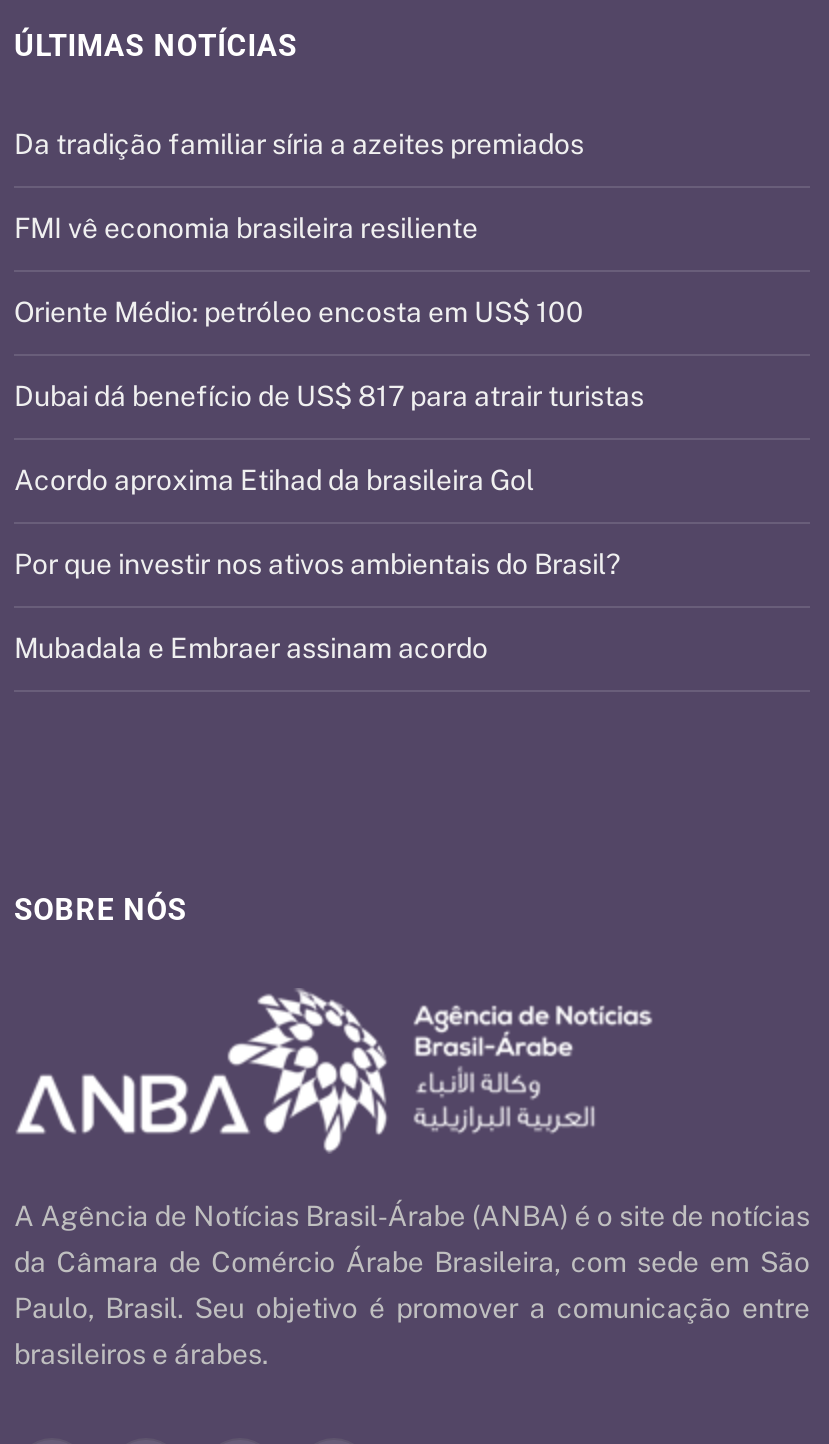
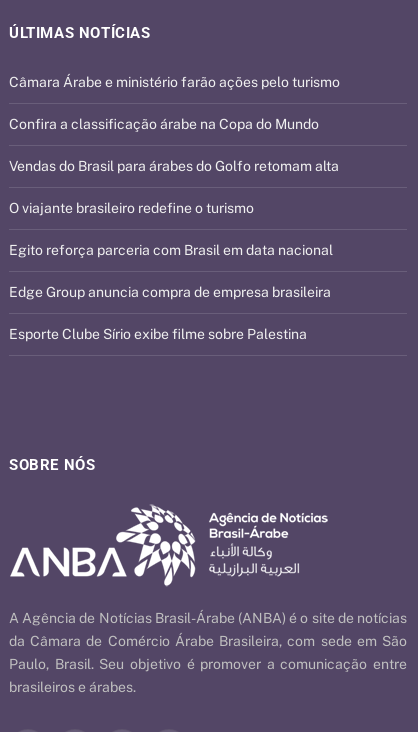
- Da tradição familiar síria a azeites premiados
+ Câmara Árabe e ministério farão ações pelo turismo

- FMI vê economia brasileira resiliente
+ Confira a classificação árabe na Copa do Mundo

- Oriente Médio: petróleo encosta em US$ 100
+ Vendas do Brasil para árabes do Golfo retomam alta

- Dubai dá benefício de US$ 817 para atrair turistas
+ O viajante brasileiro redefine o turismo

- Acordo aproxima Etihad da brasileira Gol
+ Egito reforça parceria com Brasil em data nacional

- Por que investir nos ativos ambientais do Brasil?
+ Edge Group anuncia compra de empresa brasileira

- Mubadala e Embraer assinam acordo
+ Esporte Clube Sírio exibe filme sobre Palestina
